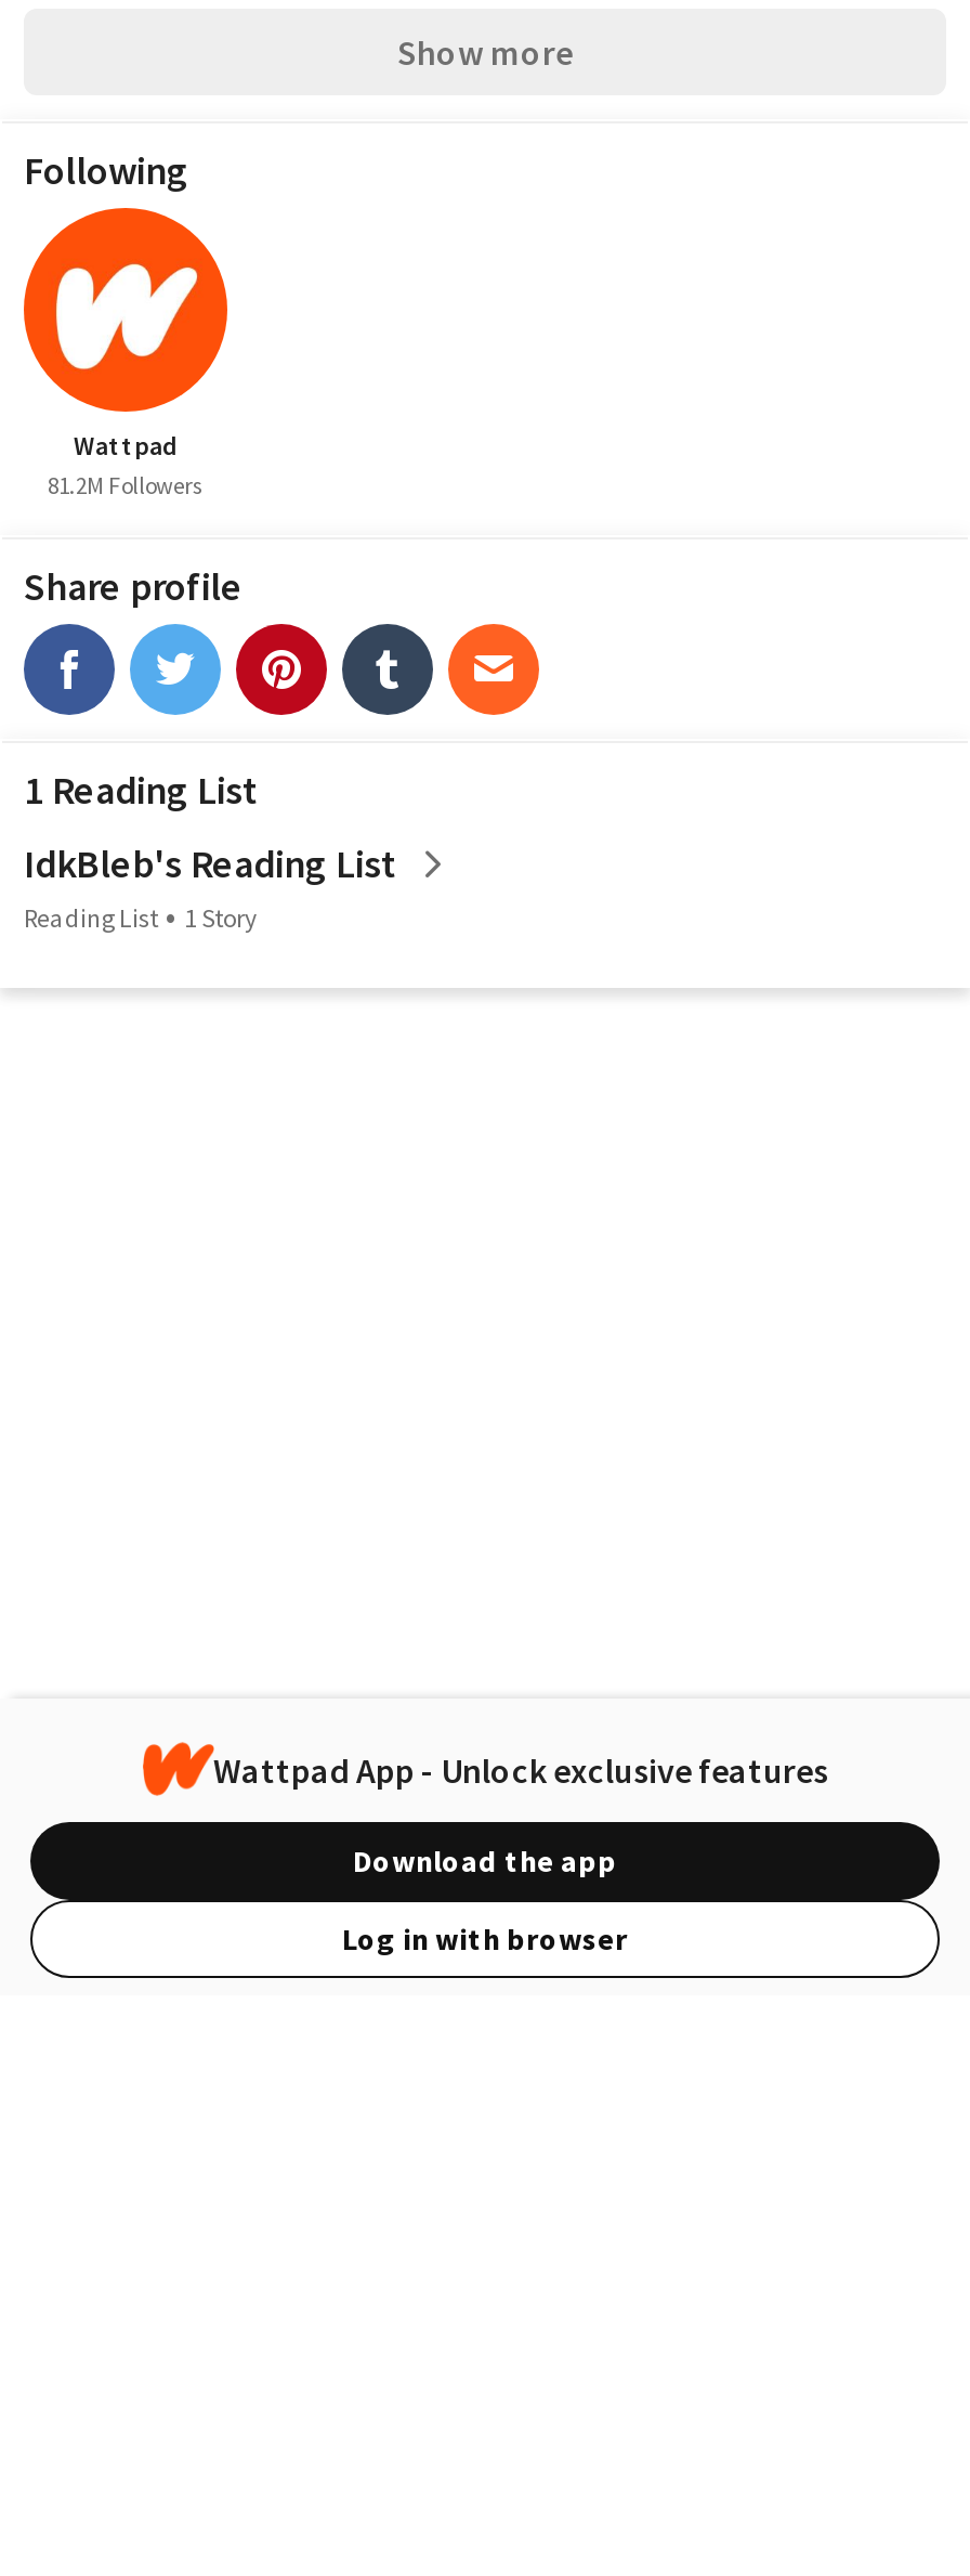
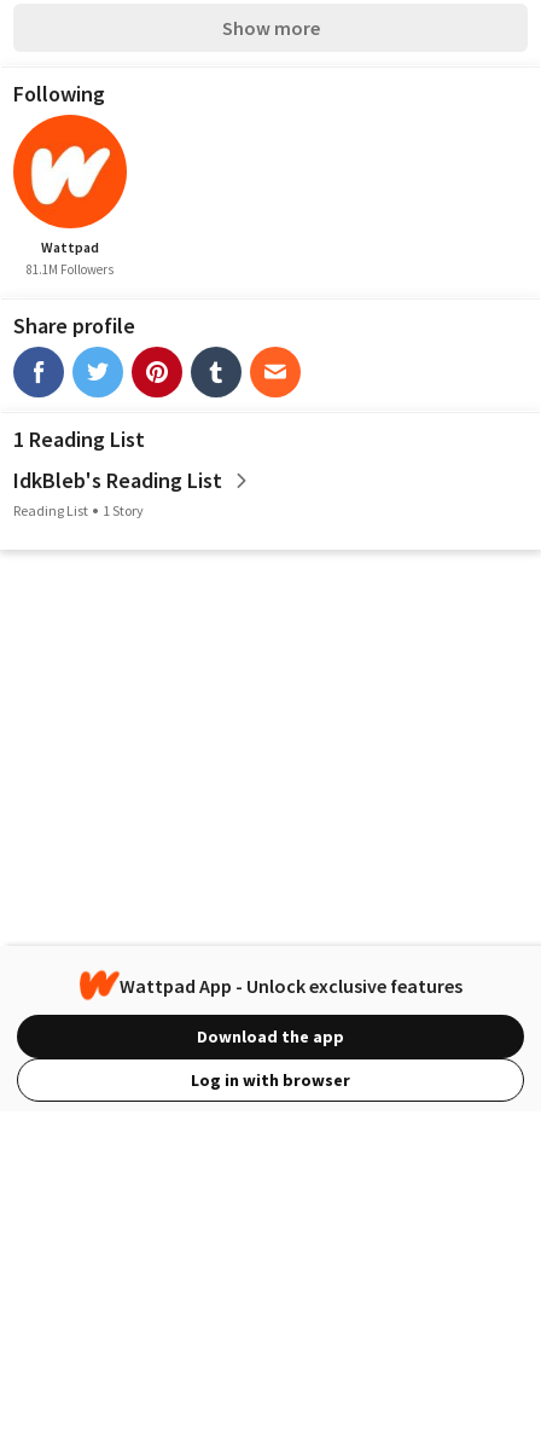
- 81.2M Followers
+ 81.1M Followers
